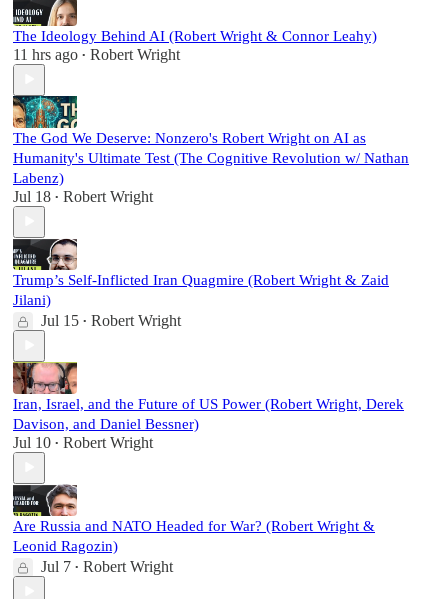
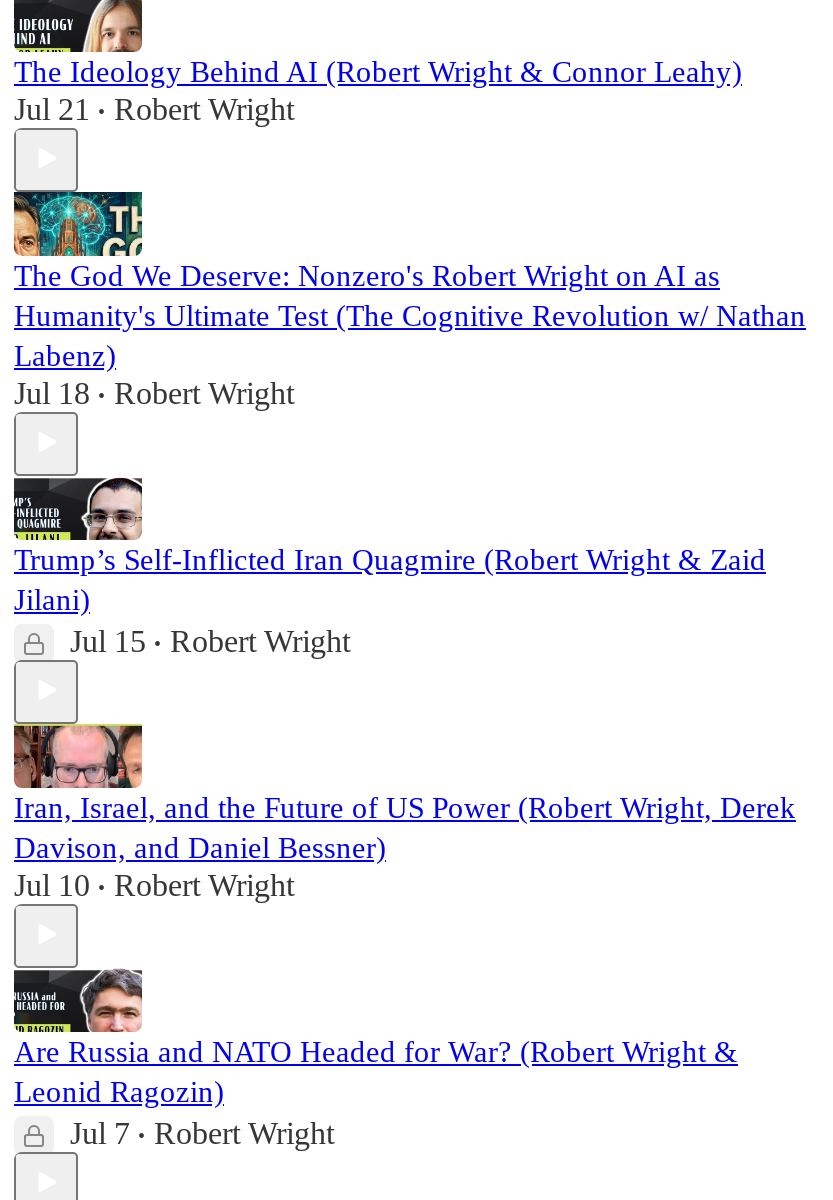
- 11 hrs ago • Robert Wright
+ Jul 21 • Robert Wright
